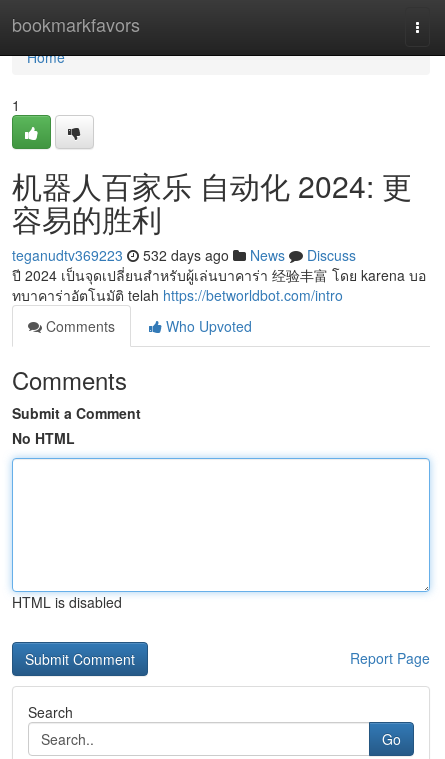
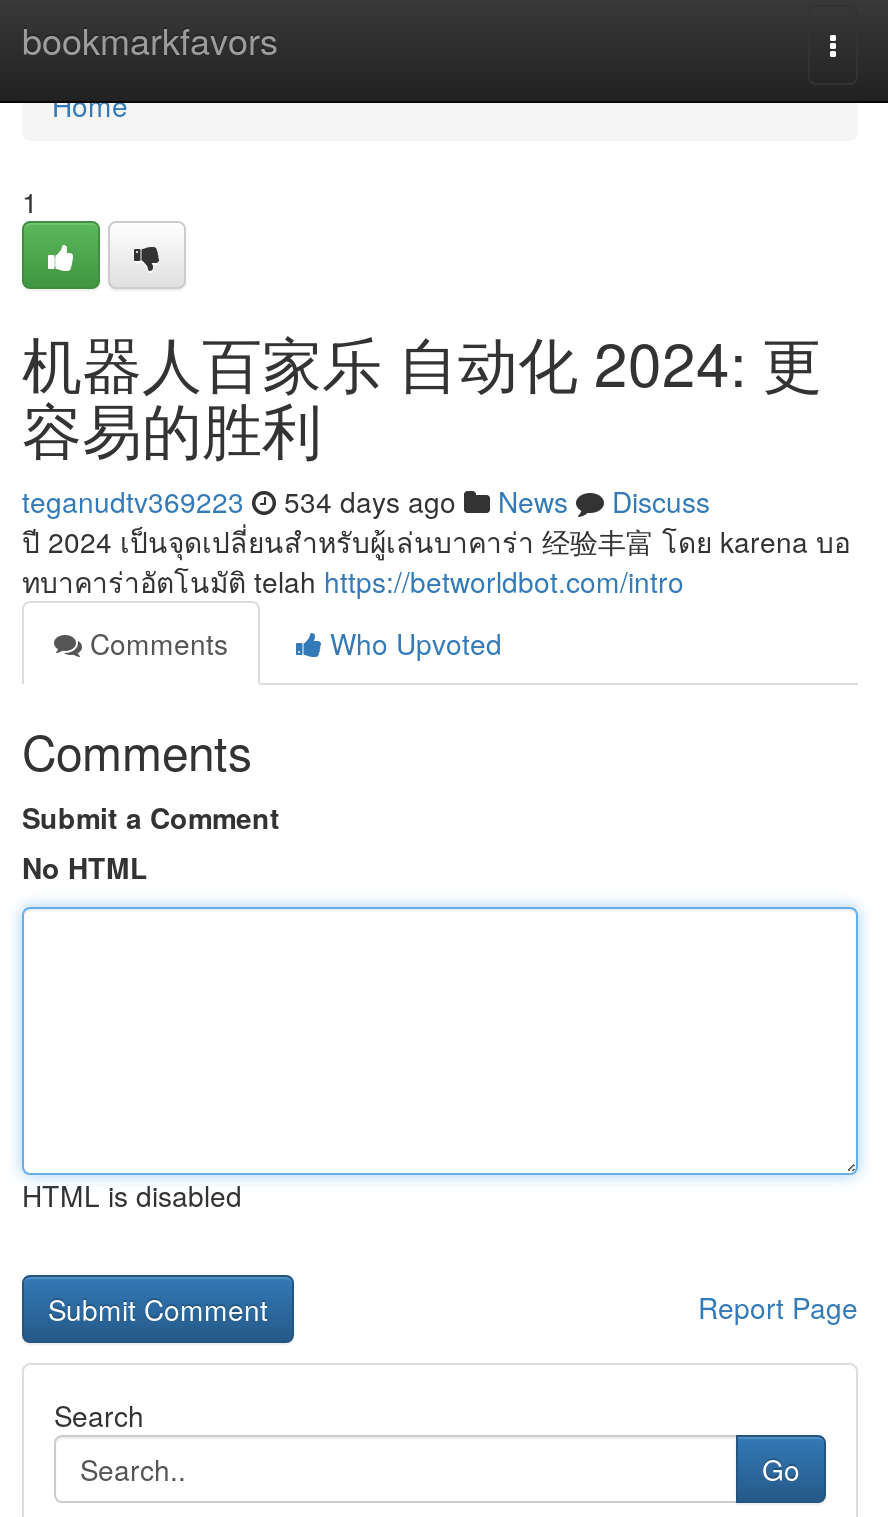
- teganudtv369223 532 days ago News Discuss
+ teganudtv369223 534 days ago News Discuss
